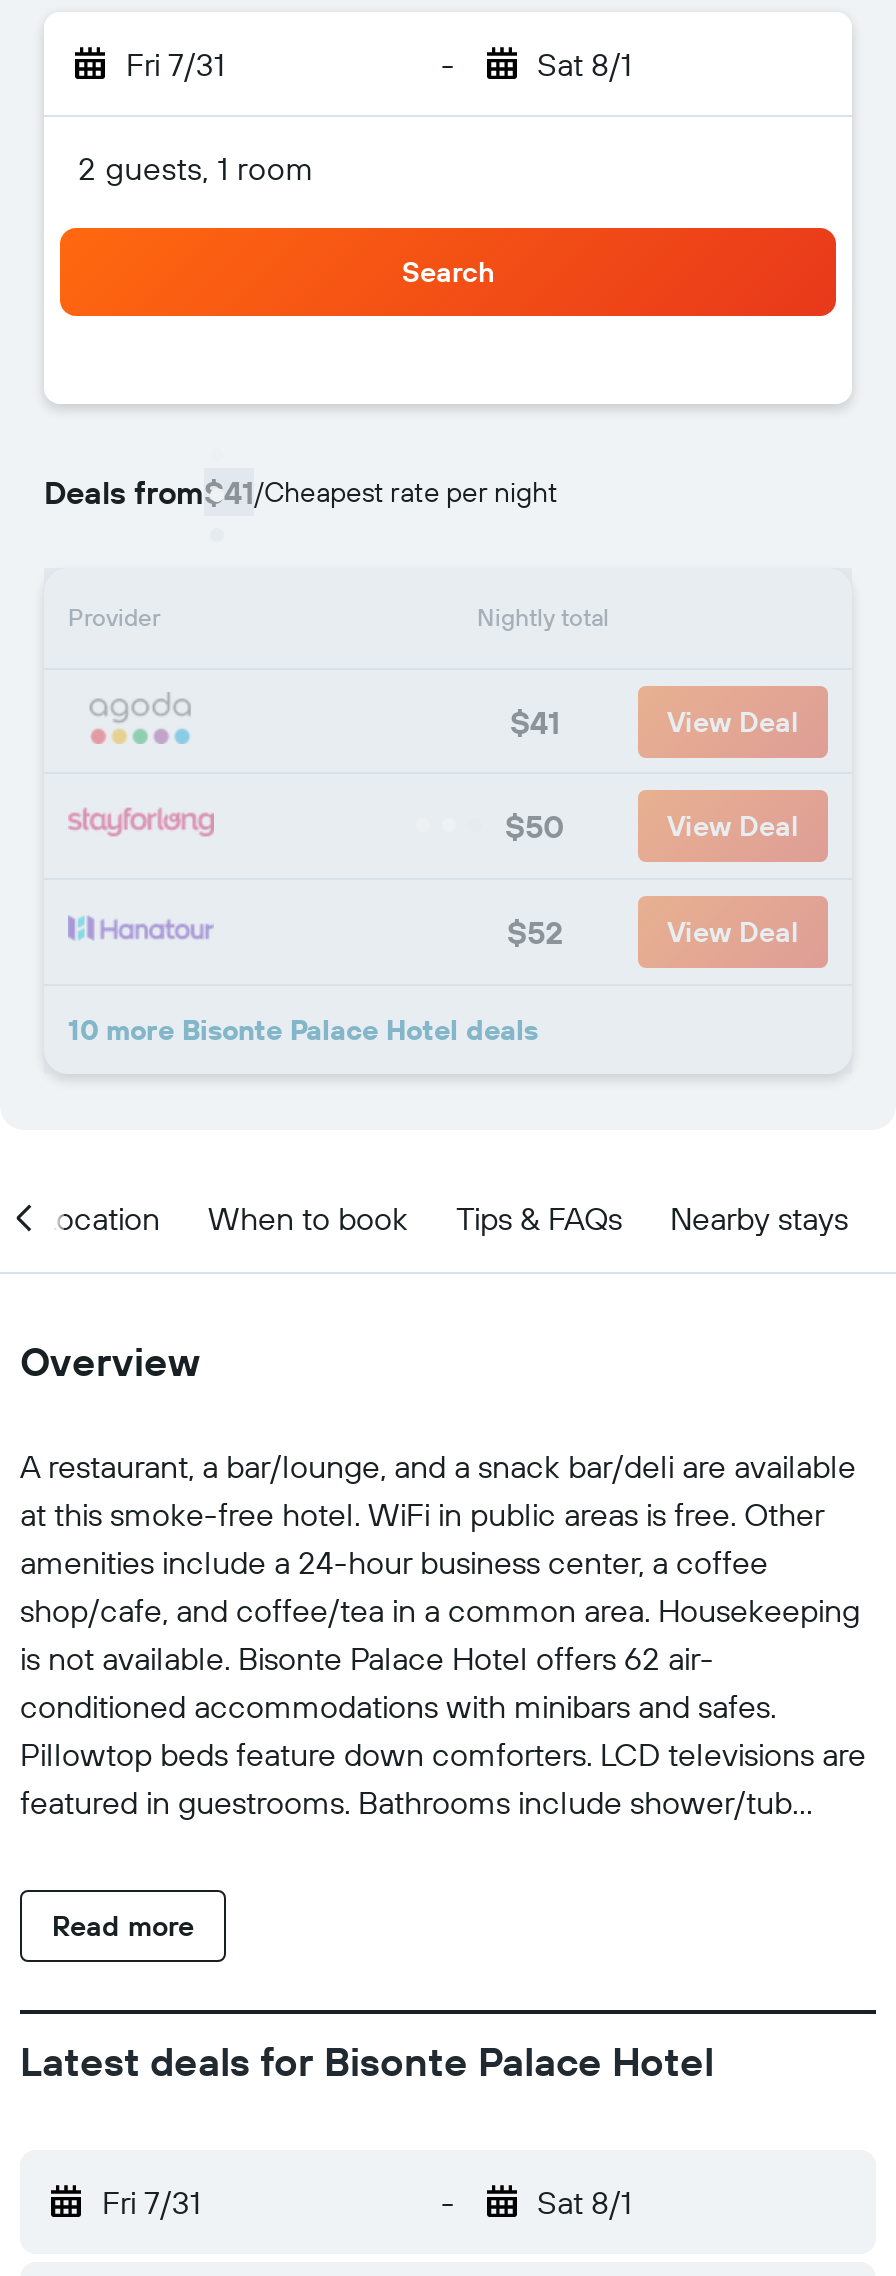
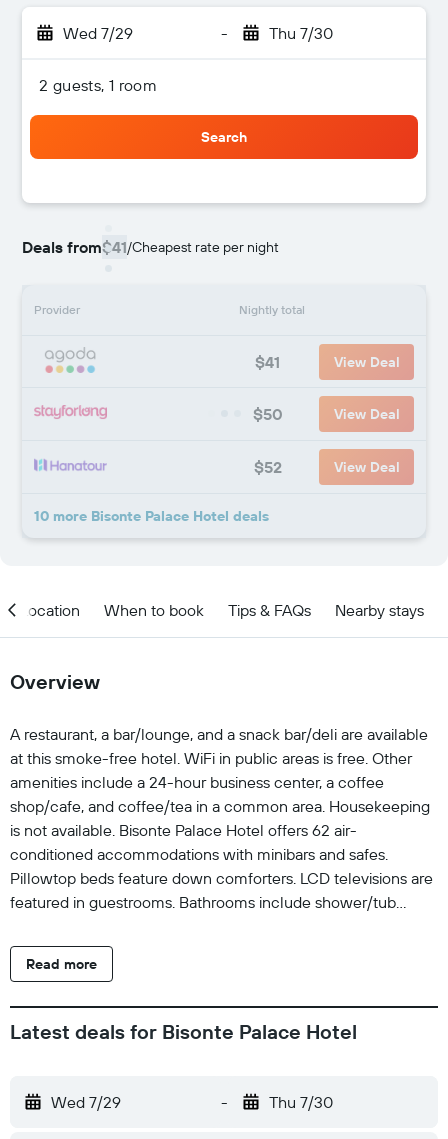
- Fri 7/31
+ Wed 7/29

- Sat 8/1
+ Thu 7/30

- Fri 7/31
+ Wed 7/29

- Sat 8/1
+ Thu 7/30
